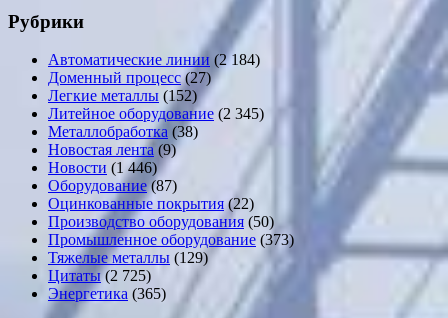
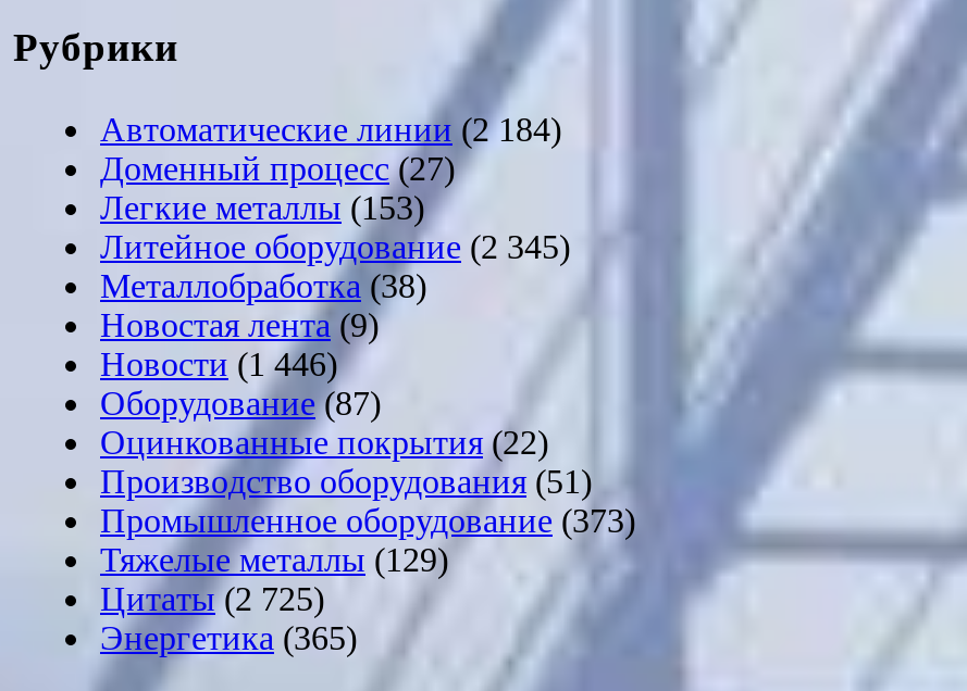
- Легкие металлы (152)
+ Легкие металлы (153)

- Производство оборудования (50)
+ Производство оборудования (51)
